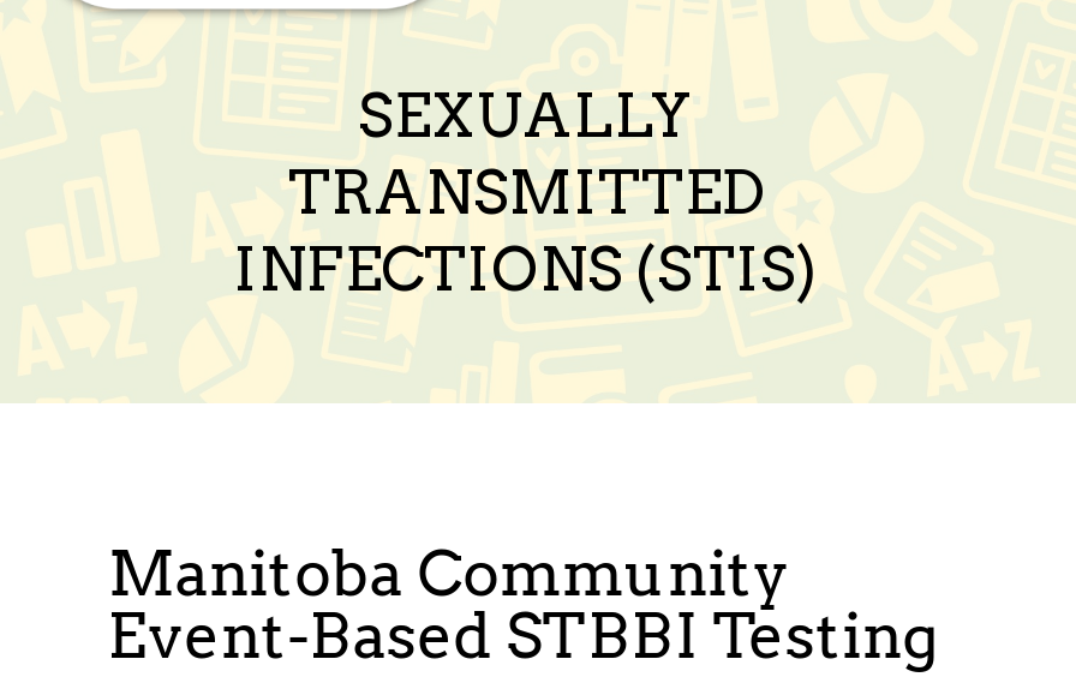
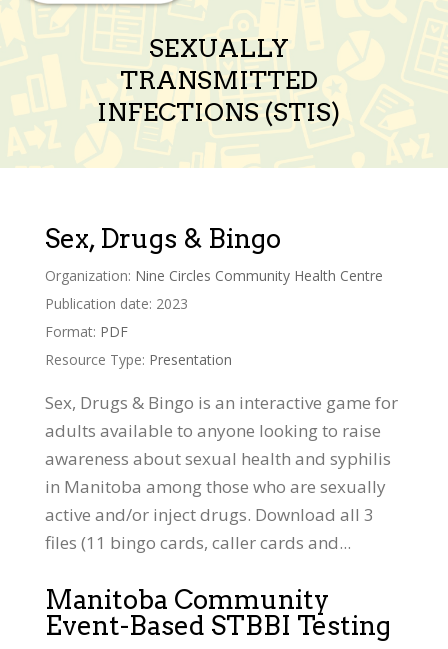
+ Sex, Drugs & Bingo
+ Organization: Nine Circles Community Health Centre
+ Publication date: 2023
+ Format: PDF
+ Resource Type: Presentation
+ Sex, Drugs & Bingo is an interactive game for
+ adults available to anyone looking to raise
+ awareness about sexual health and syphilis
+ in Manitoba among those who are sexually
+ active and/or inject drugs. Download all 3
+ files (11 bingo cards, caller cards and...
